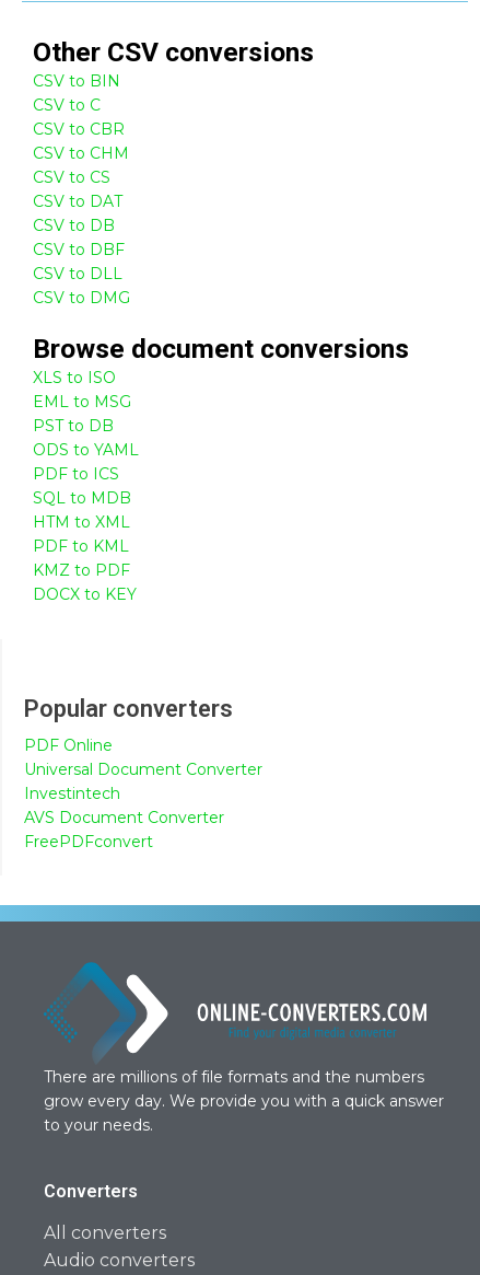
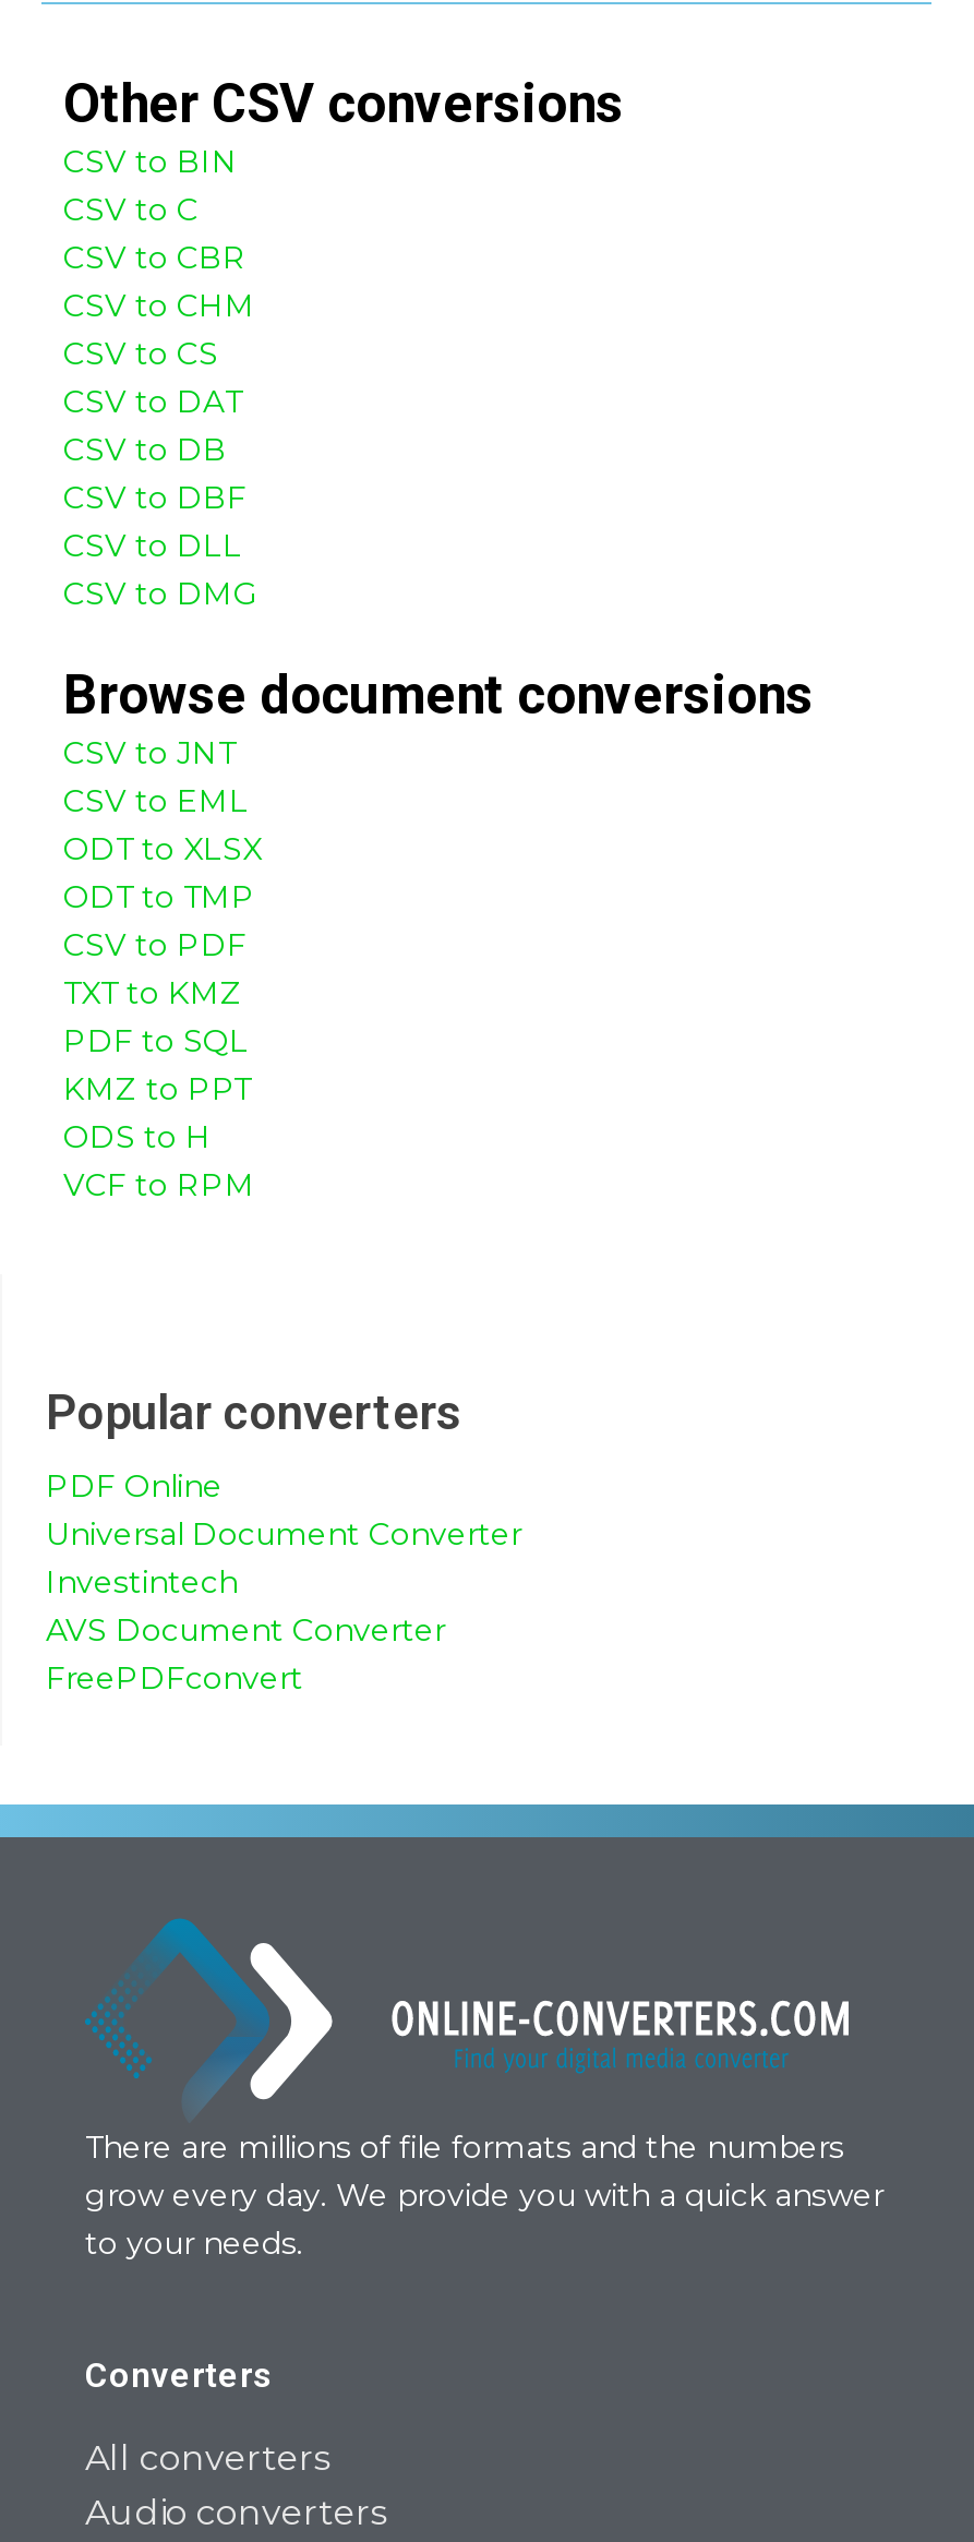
- XLS to ISO
+ CSV to JNT

- EML to MSG
+ CSV to EML

- PST to DB
+ ODT to XLSX

- ODS to YAML
+ ODT to TMP

- PDF to ICS
+ CSV to PDF

- SQL to MDB
+ TXT to KMZ

- HTM to XML
+ PDF to SQL

- PDF to KML
+ KMZ to PPT

- KMZ to PDF
+ ODS to H

- DOCX to KEY
+ VCF to RPM
